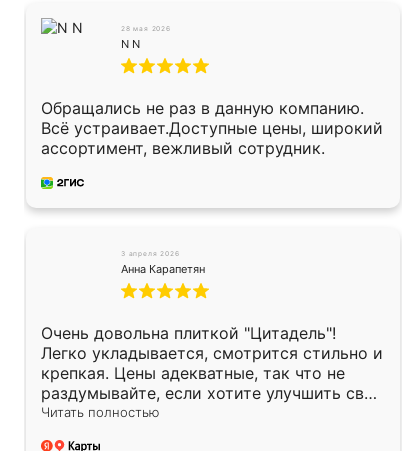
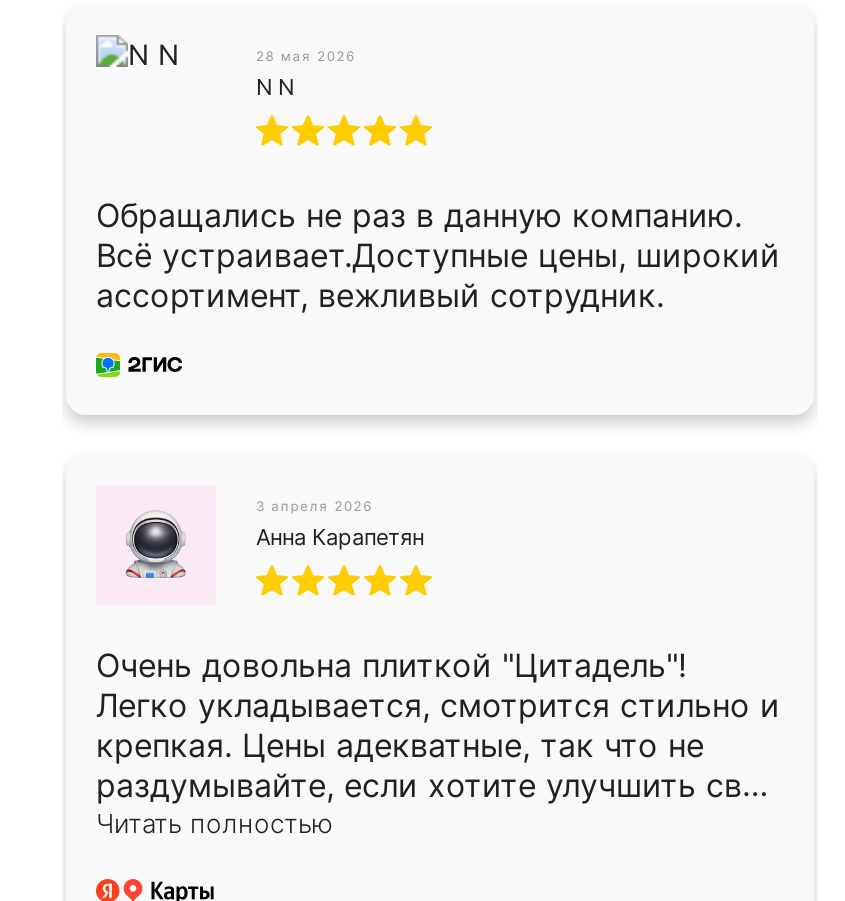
+ [image]
